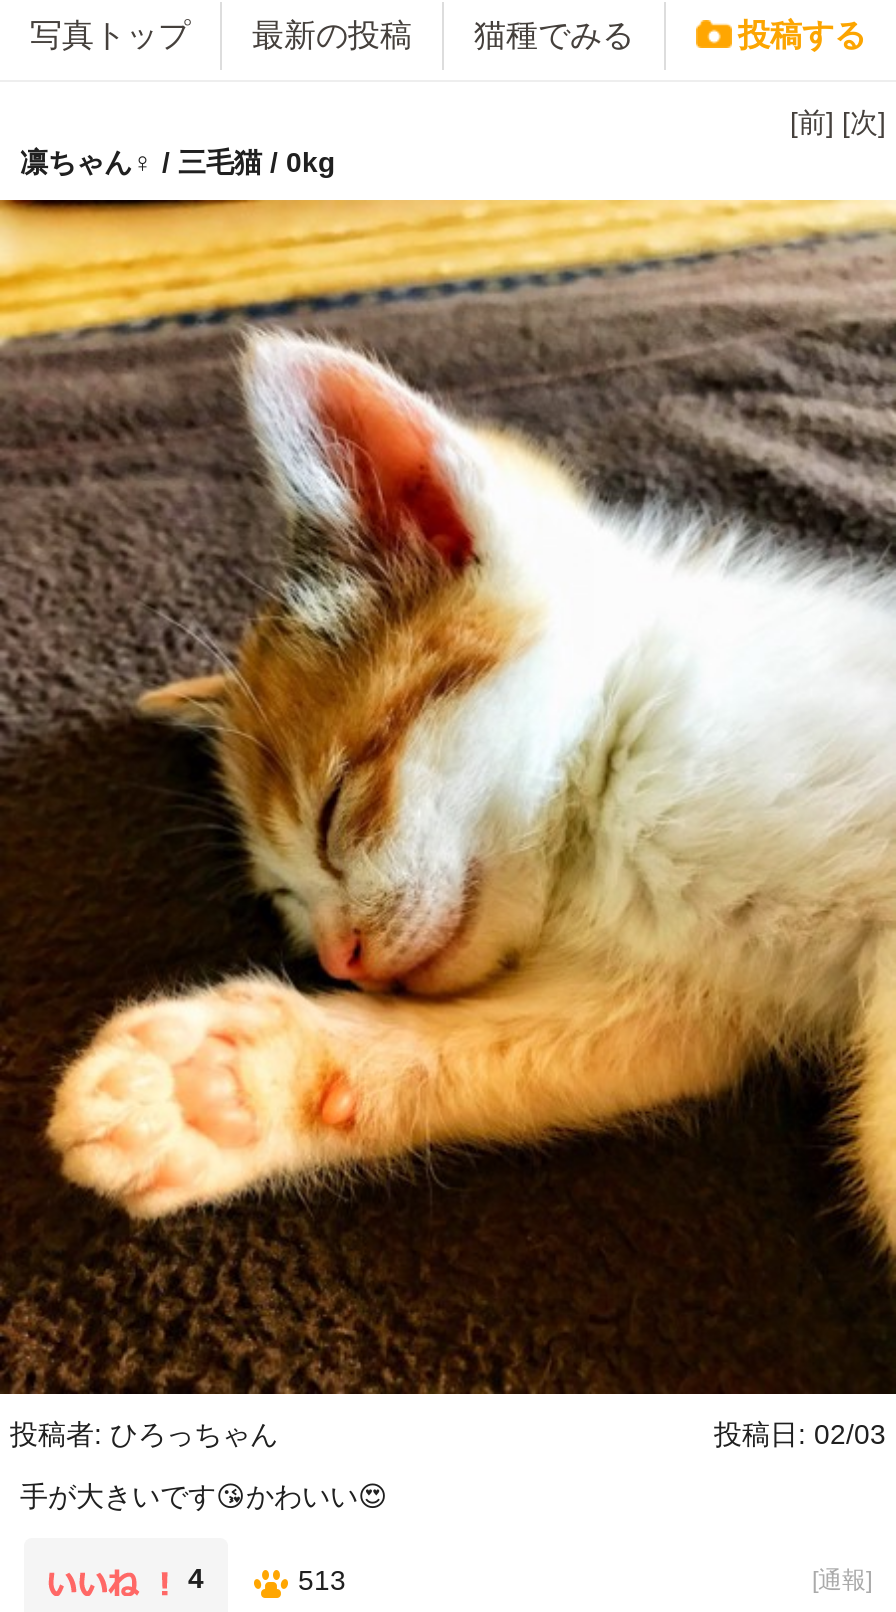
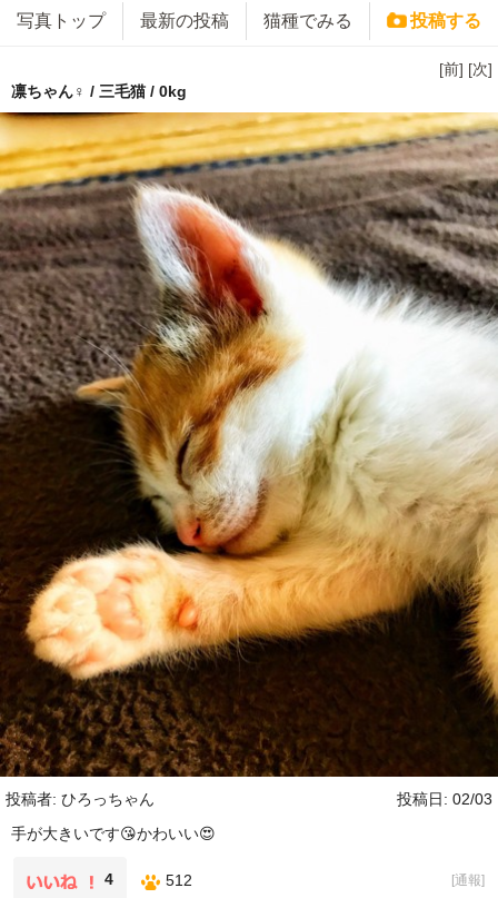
- 513
+ 512
